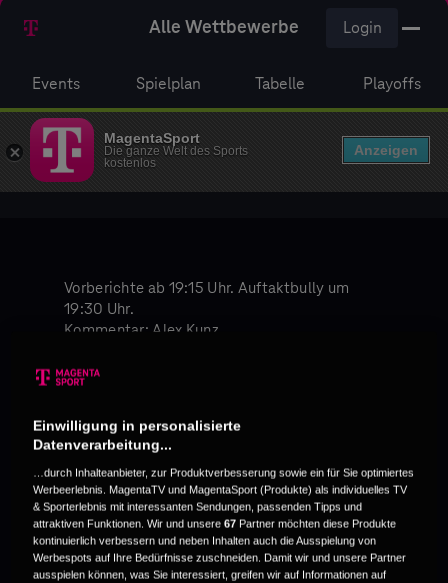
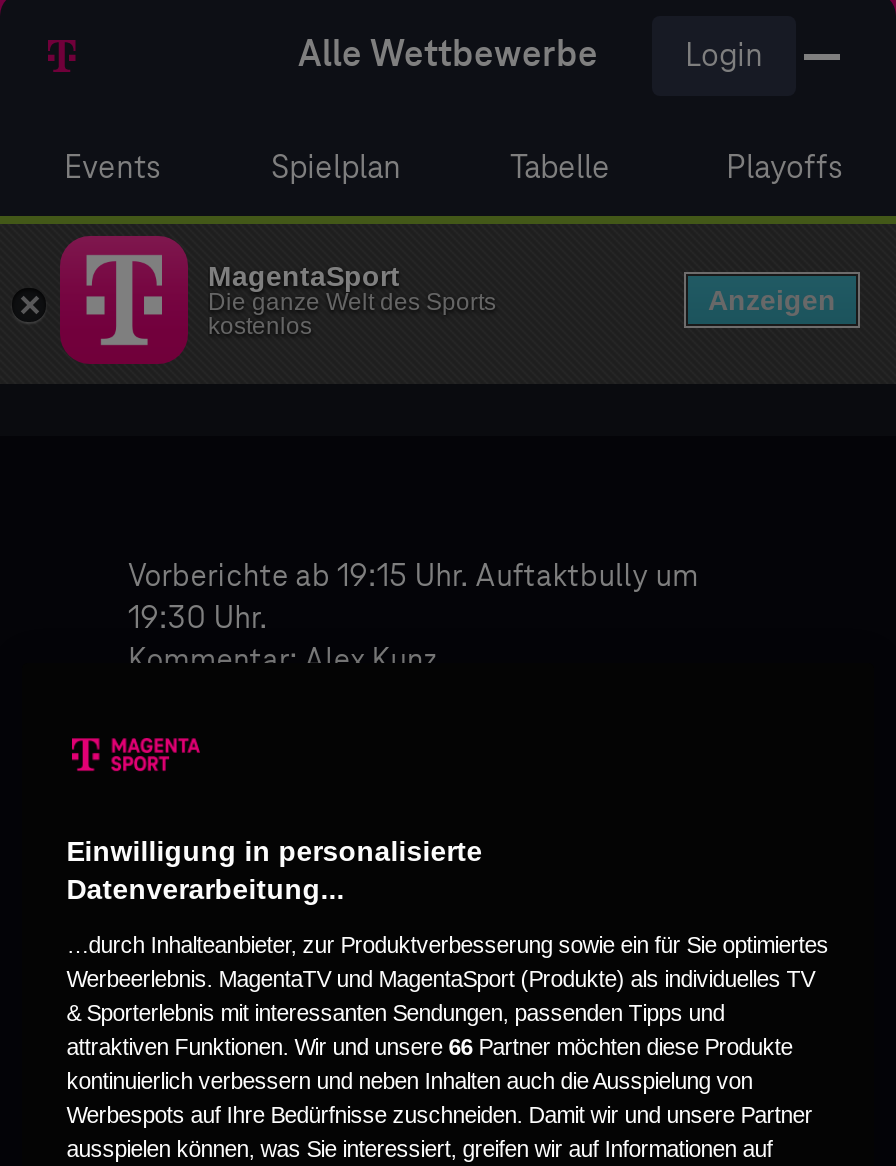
- attraktiven Funktionen. Wir und unsere 67 Partner möchten diese Produkte
+ attraktiven Funktionen. Wir und unsere 66 Partner möchten diese Produkte
